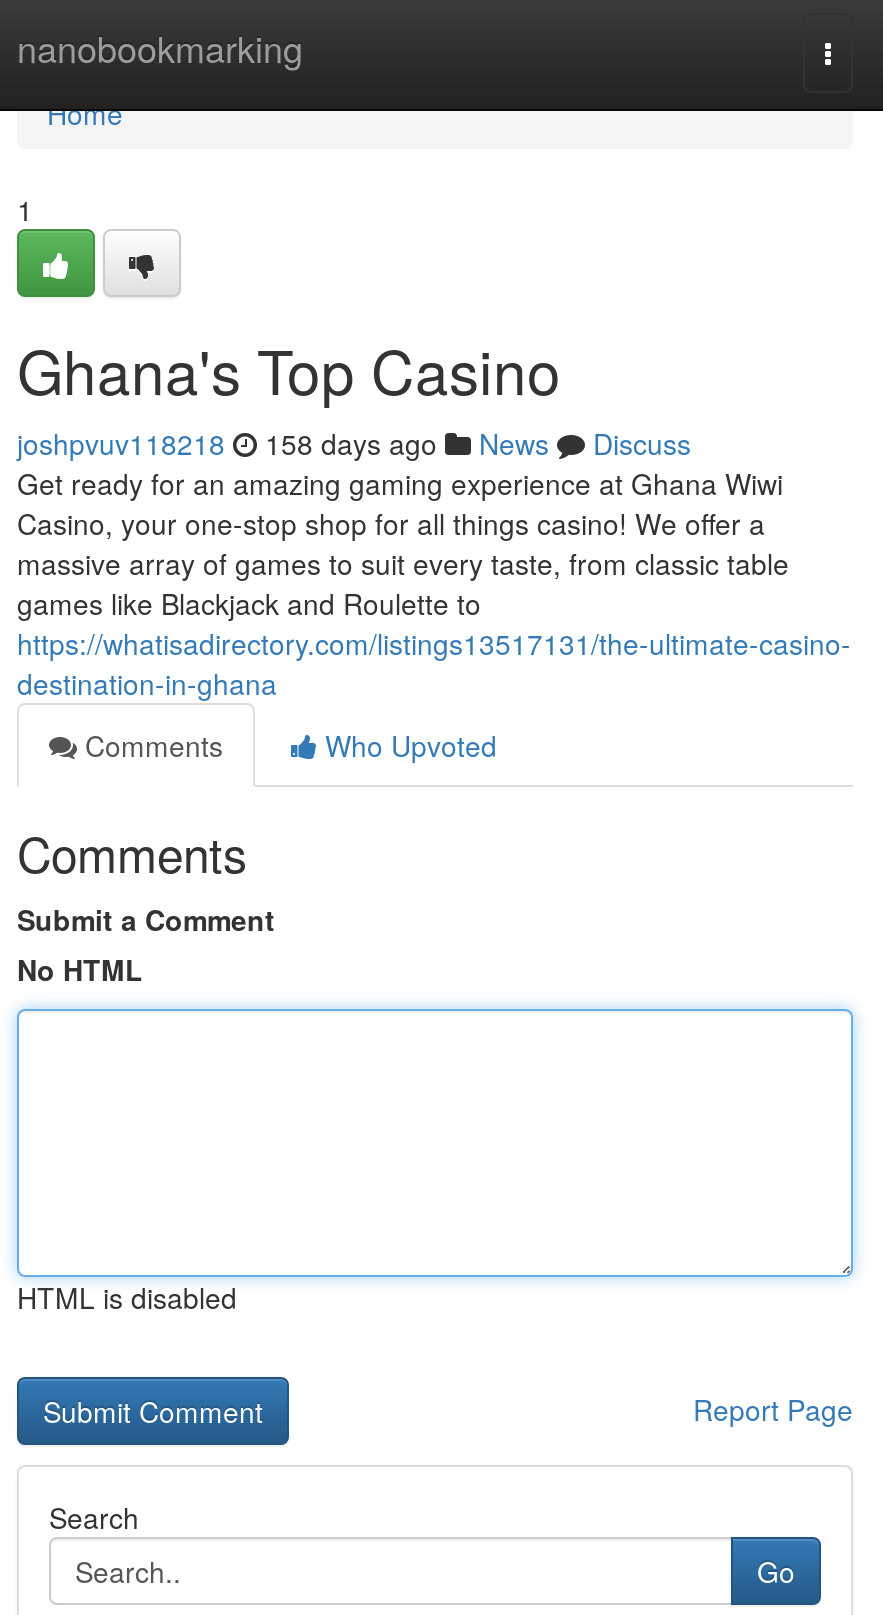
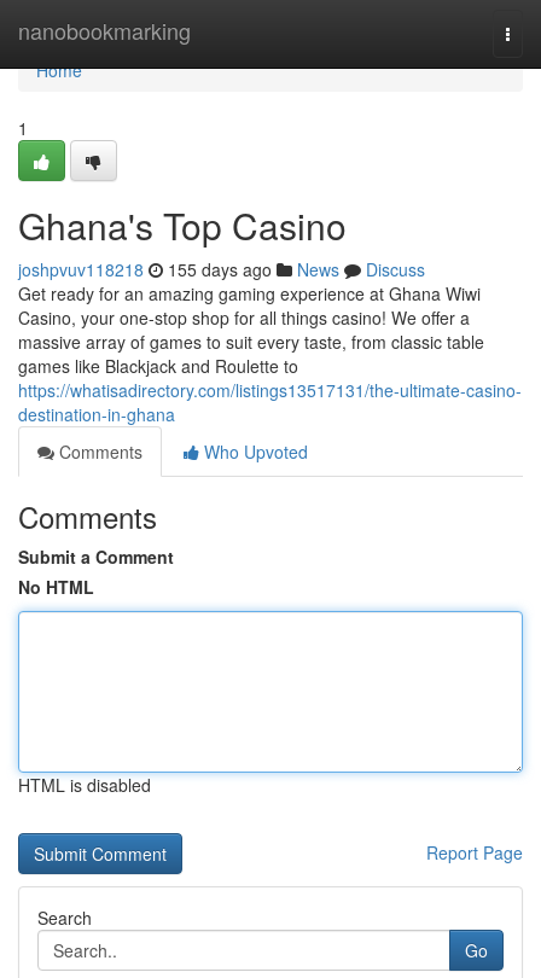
- joshpvuv118218 158 days ago News Discuss
+ joshpvuv118218 155 days ago News Discuss
